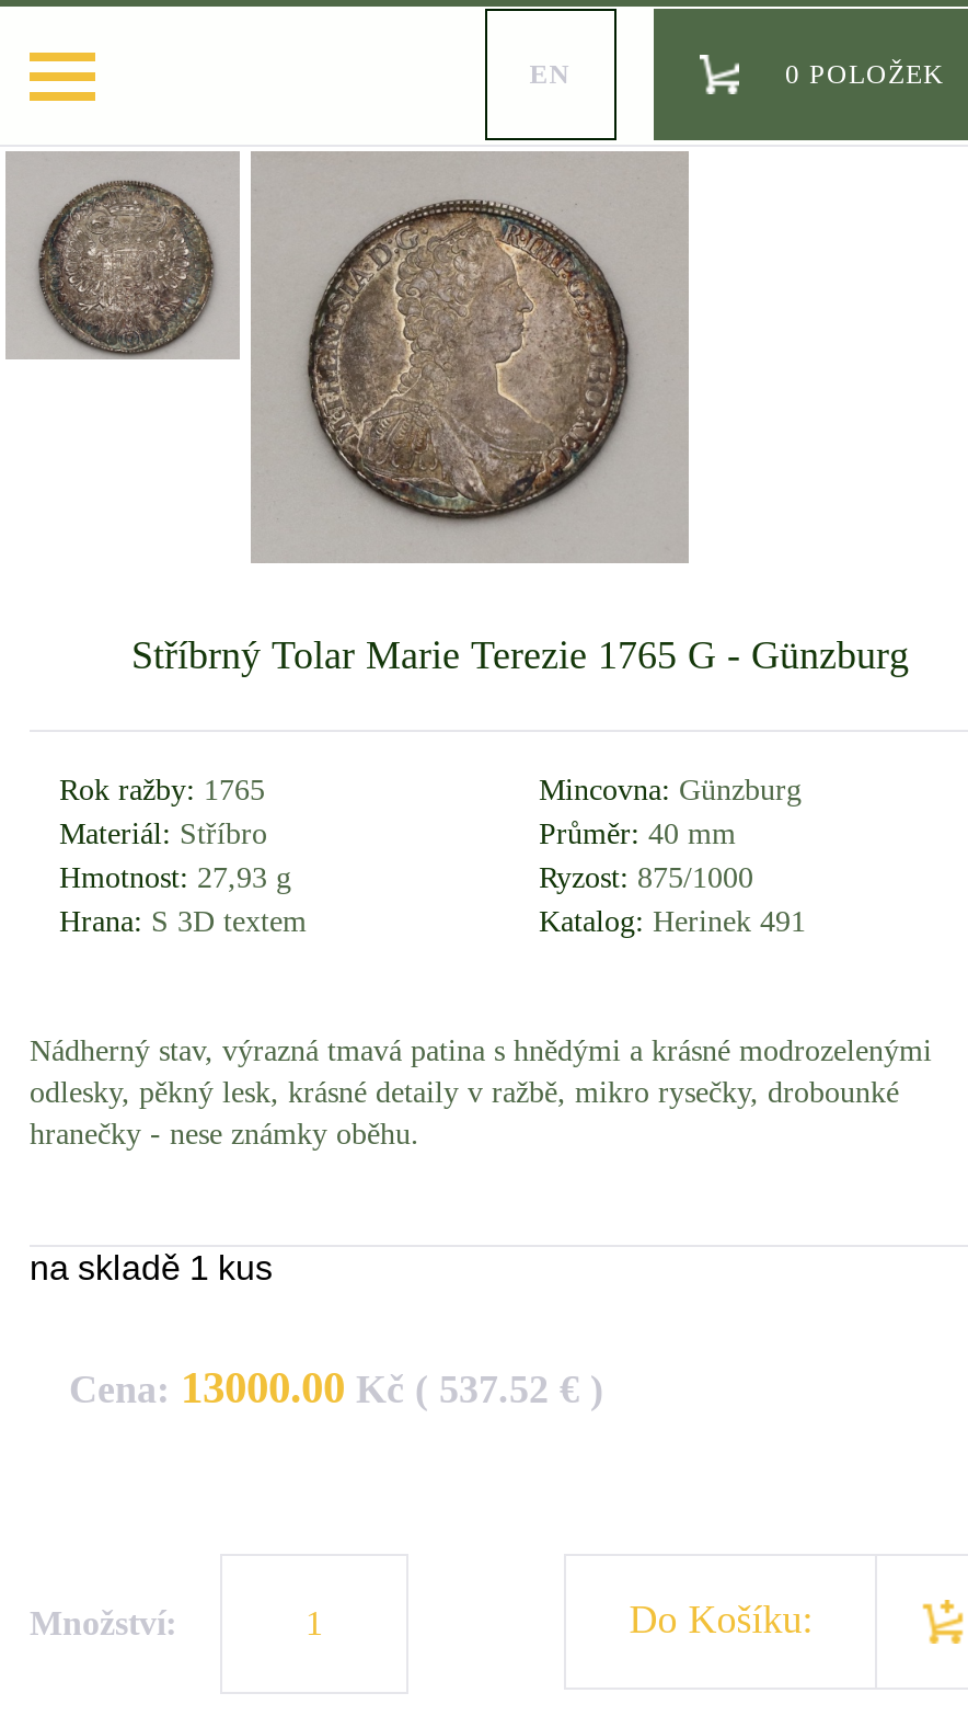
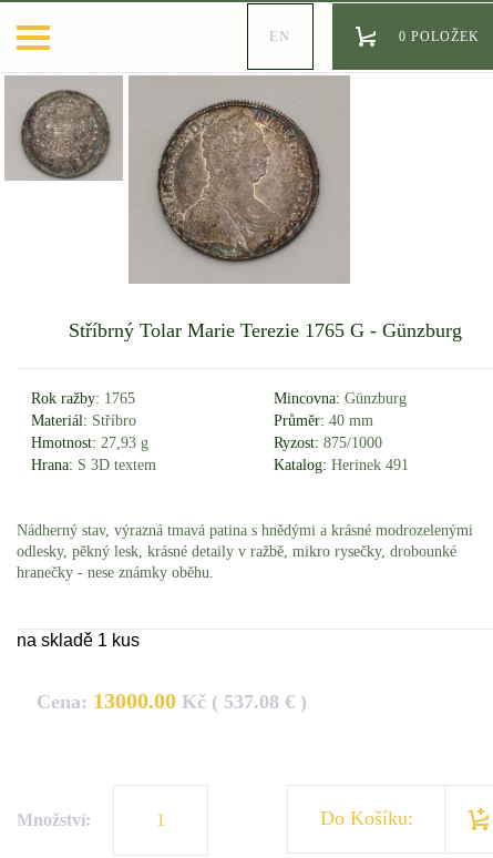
- Cena: 13000.00 Kč ( 537.52 € )
+ Cena: 13000.00 Kč ( 537.08 € )
